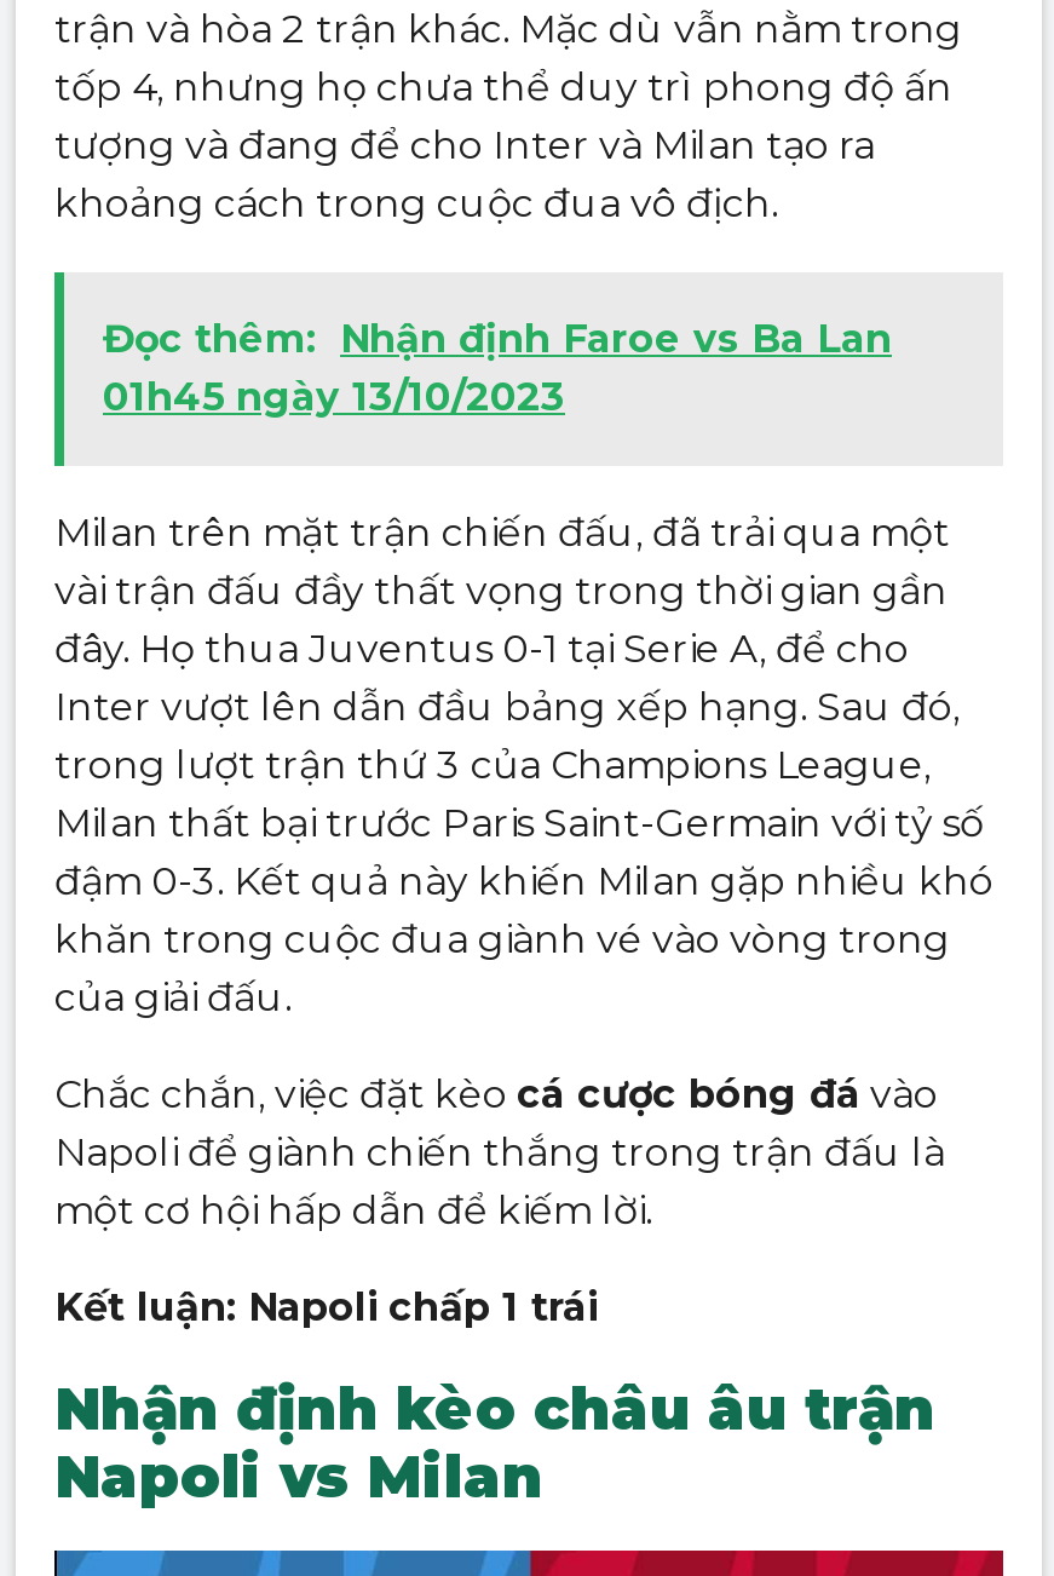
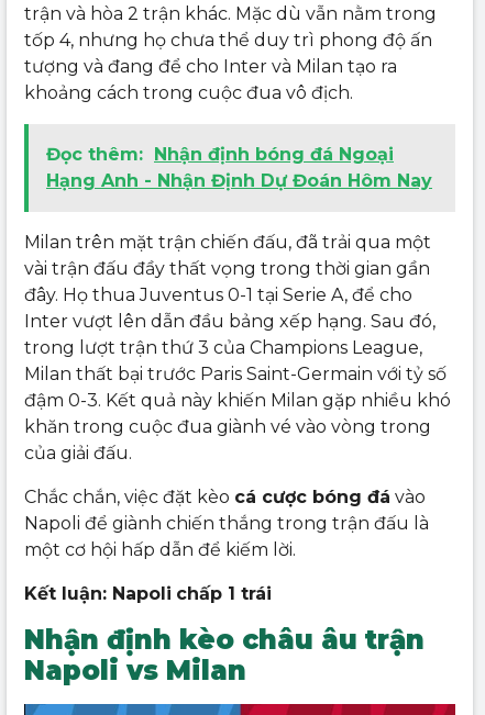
- Đọc thêm: Nhận định Faroe vs Ba Lan
- 01h45 ngày 13/10/2023
+ Đọc thêm: Nhận định bóng đá Ngoại
+ Hạng Anh - Nhận Định Dự Đoán Hôm Nay
